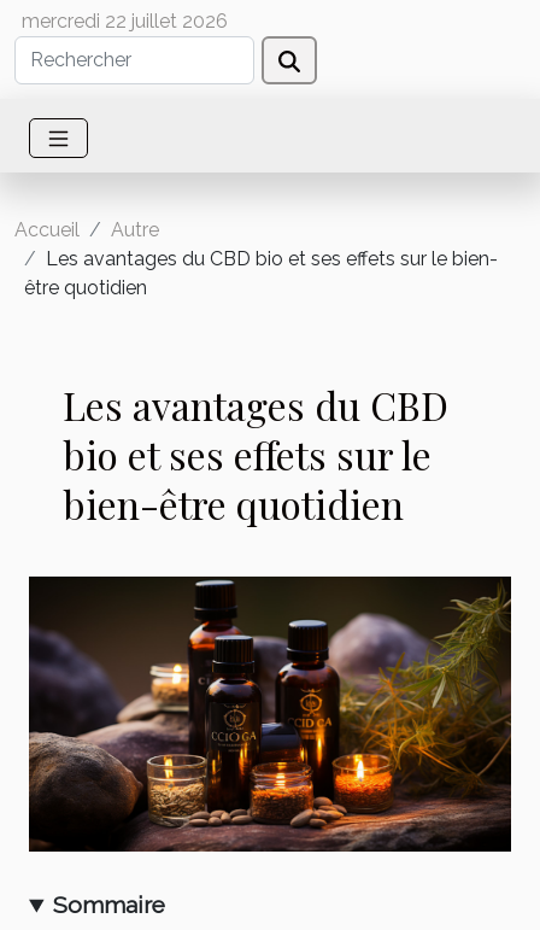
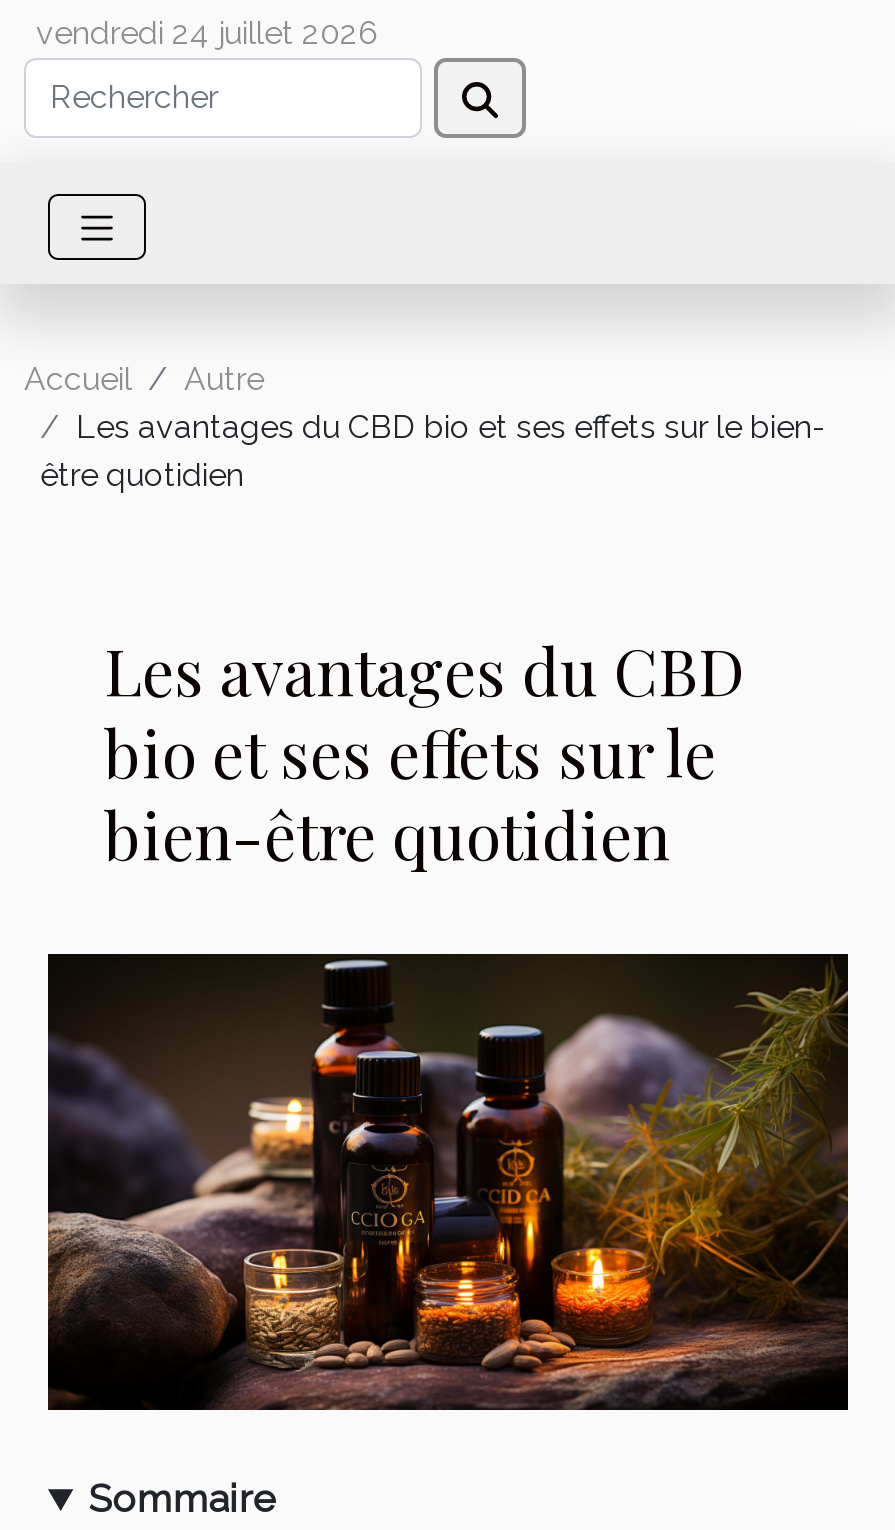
- mercredi 22 juillet 2026
+ vendredi 24 juillet 2026
